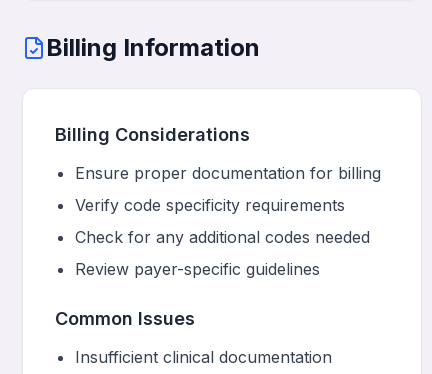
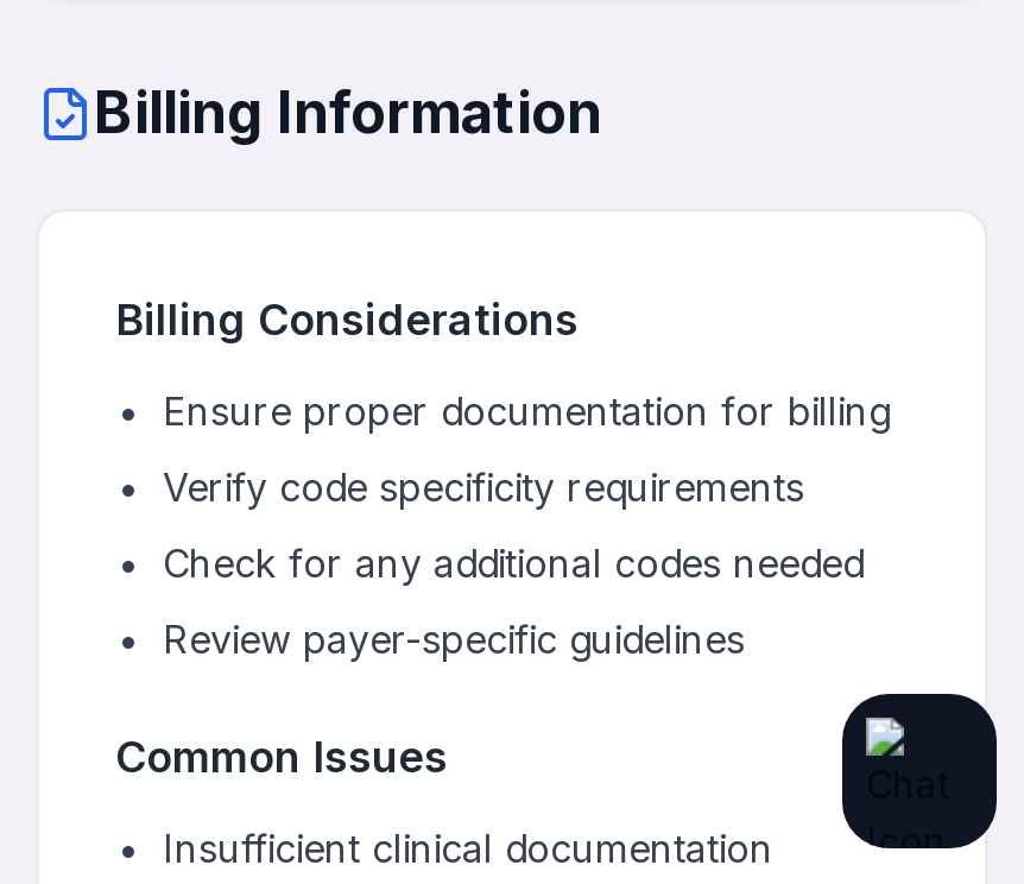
+ [image]
